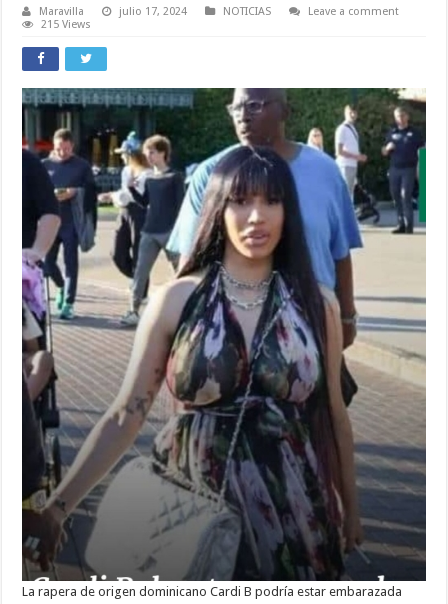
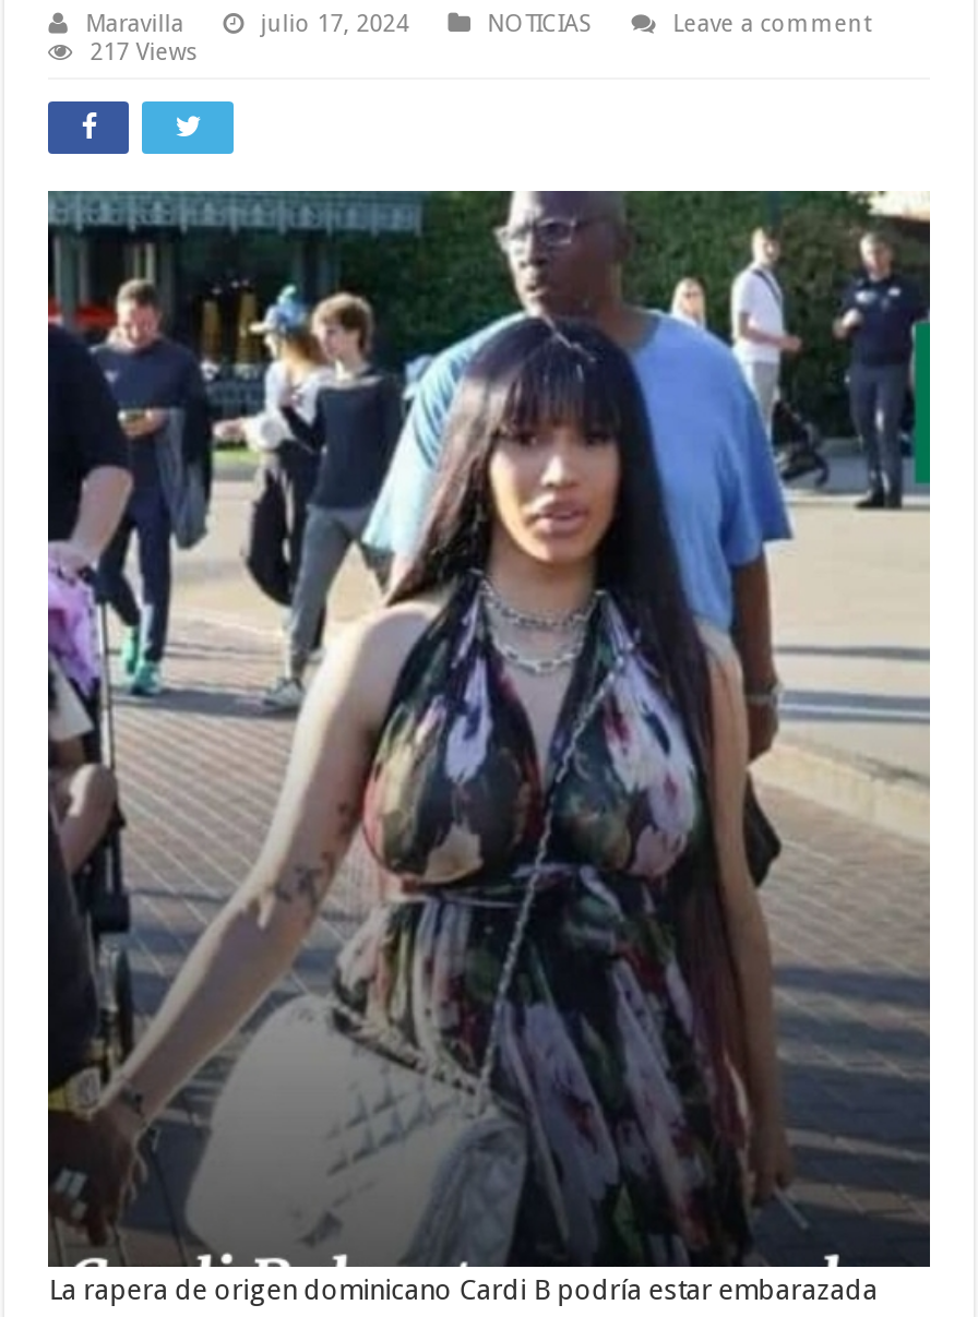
- 215 Views
+ 217 Views
